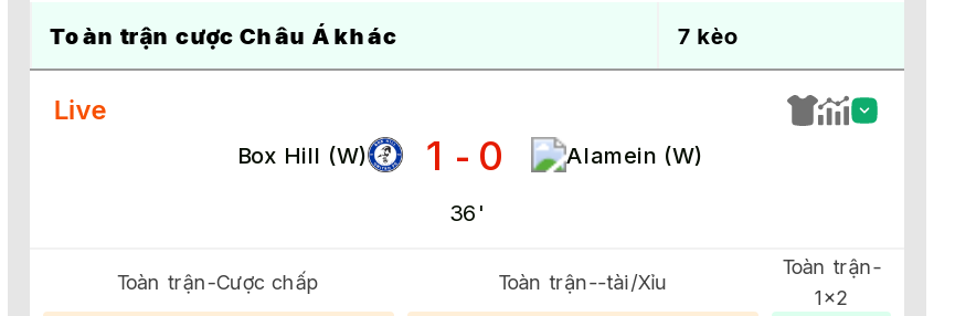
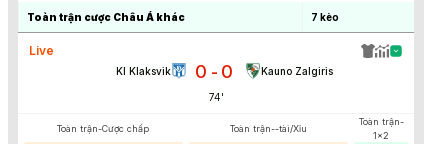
- Box Hill (W)
- 1 - 0
- Alamein (W)
+ KI Klaksvik
+ 0 - 0
+ Kauno Zalgiris

- 36 '
+ 74 '
